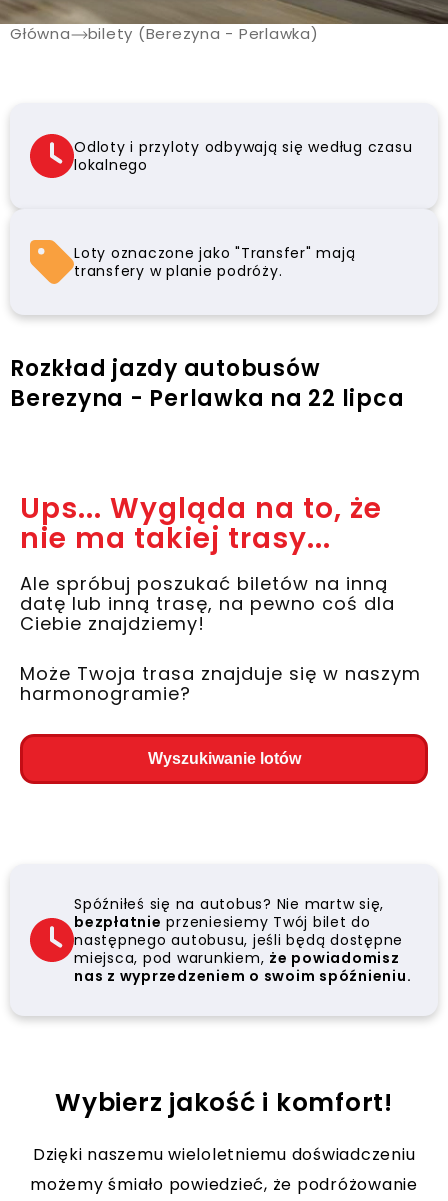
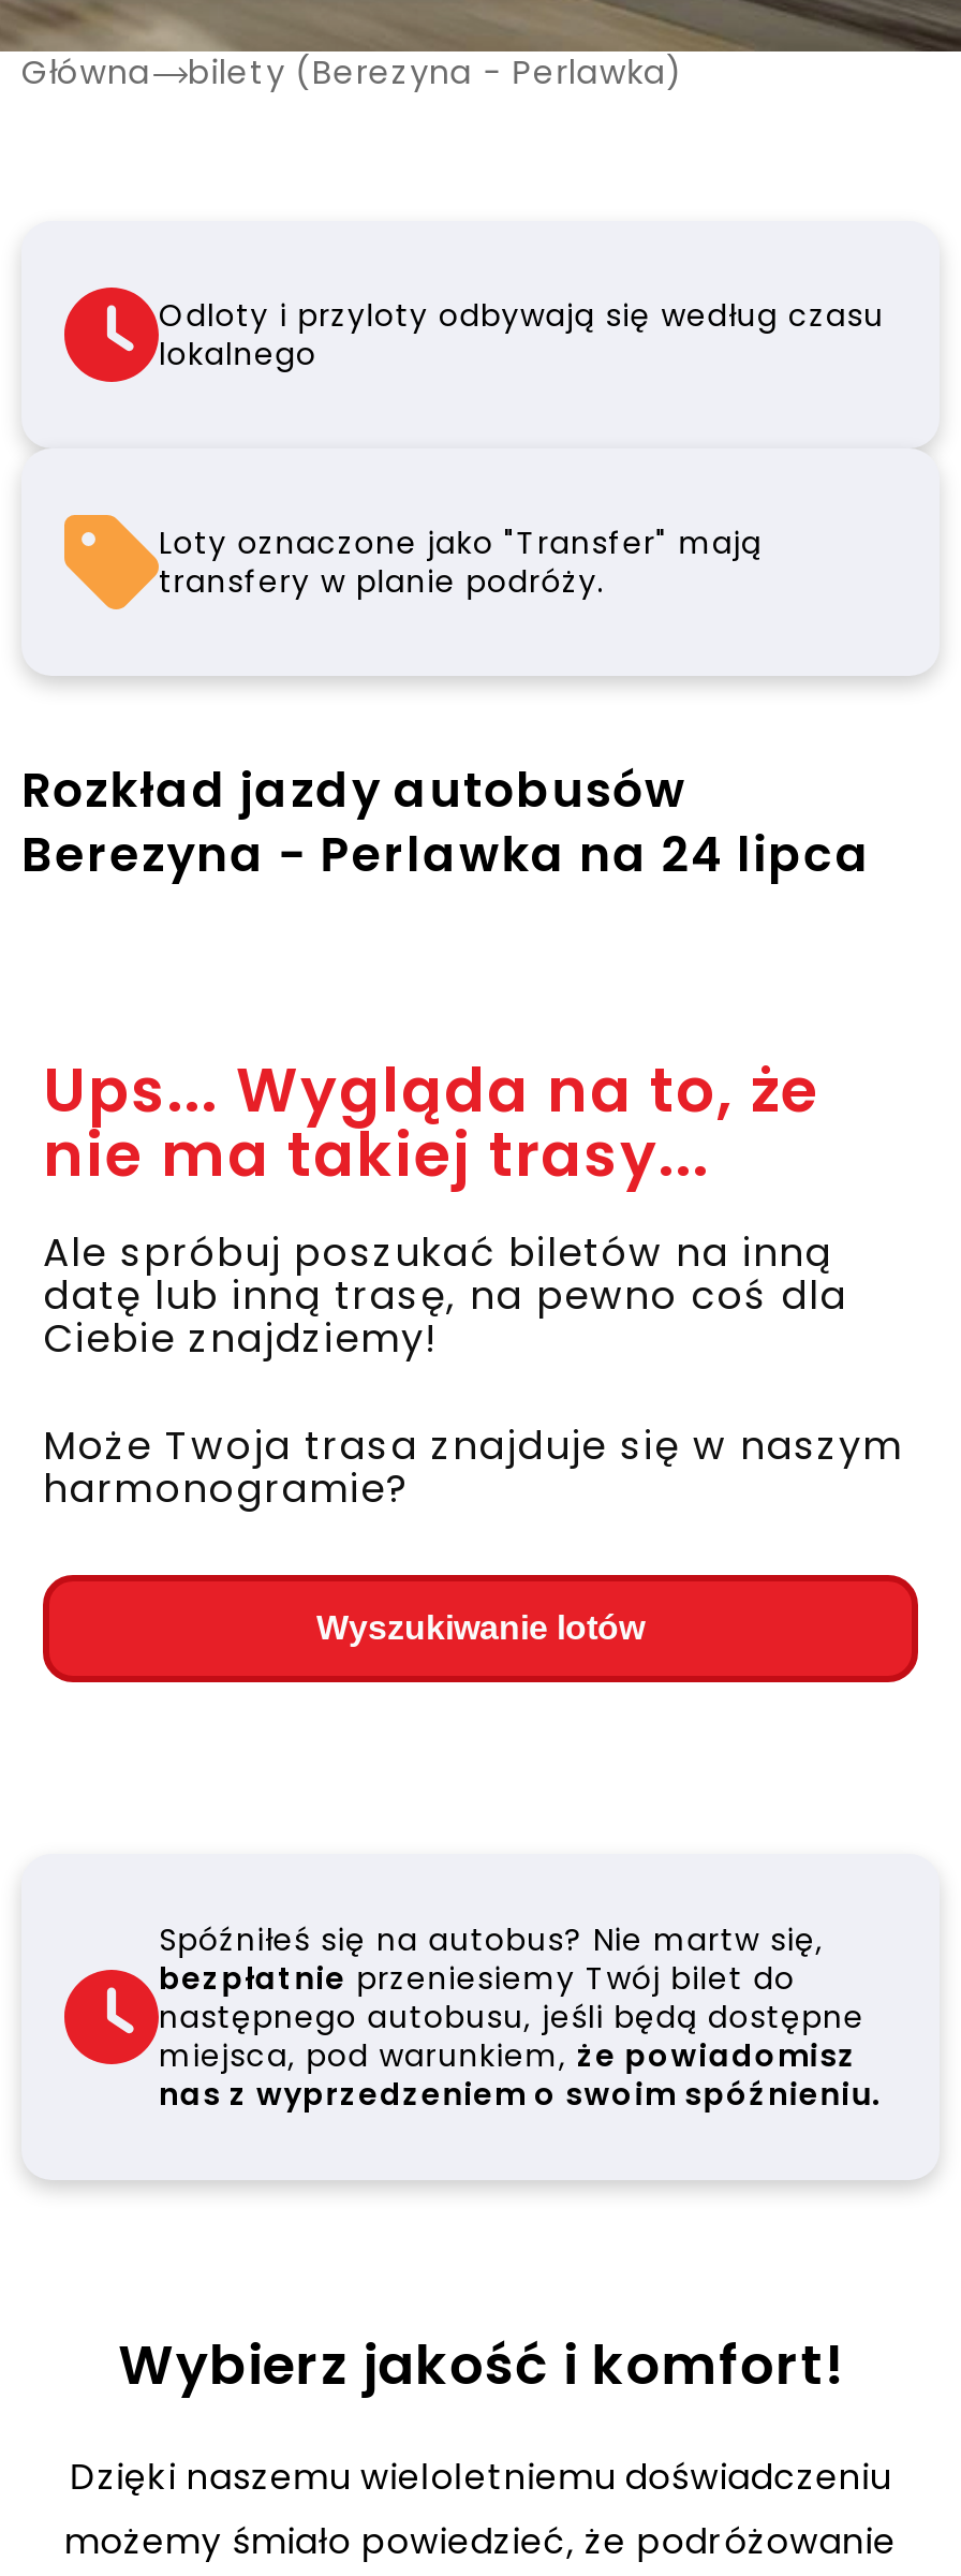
- Berezyna - Perlawka na 22 lipca
+ Berezyna - Perlawka na 24 lipca
